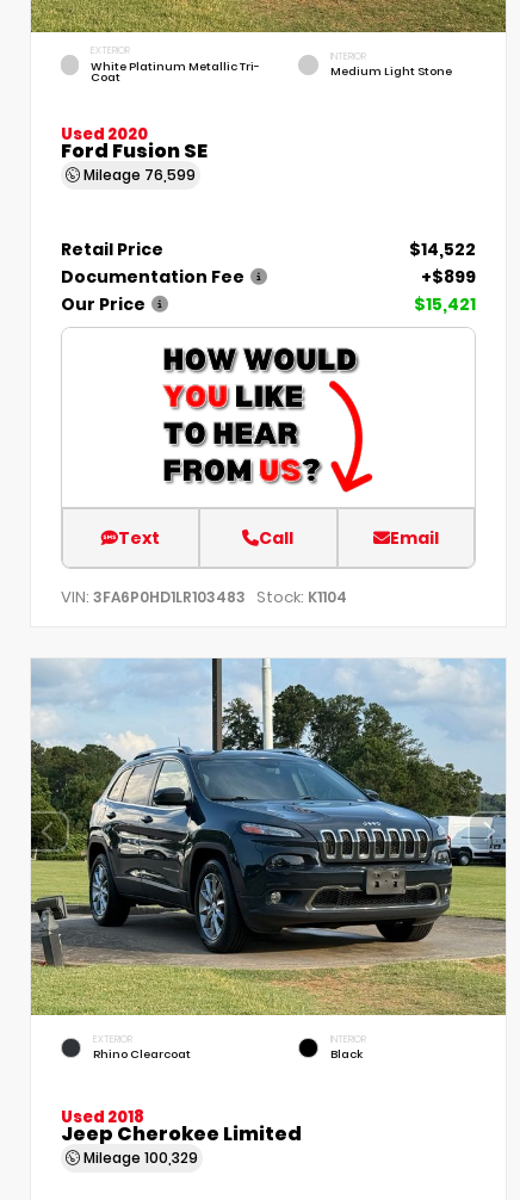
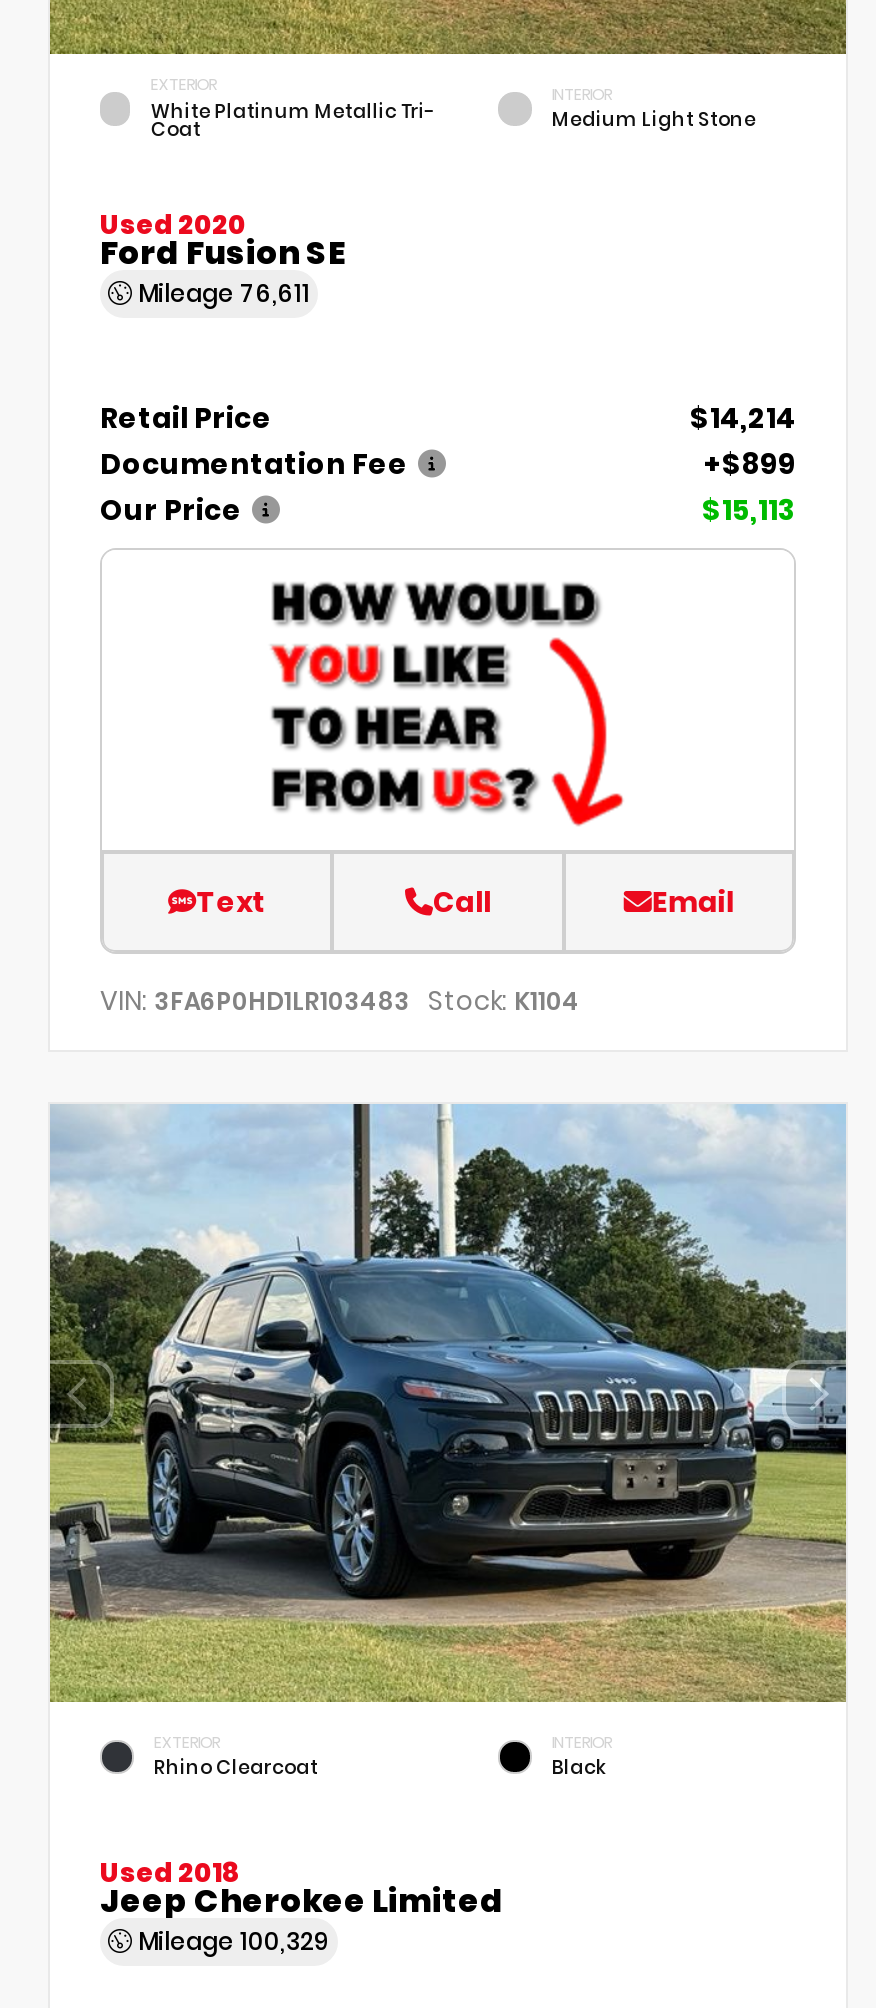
- Mileage 76,599
+ Mileage 76,611

- $14,522
+ $14,214

- $15,421
+ $15,113
